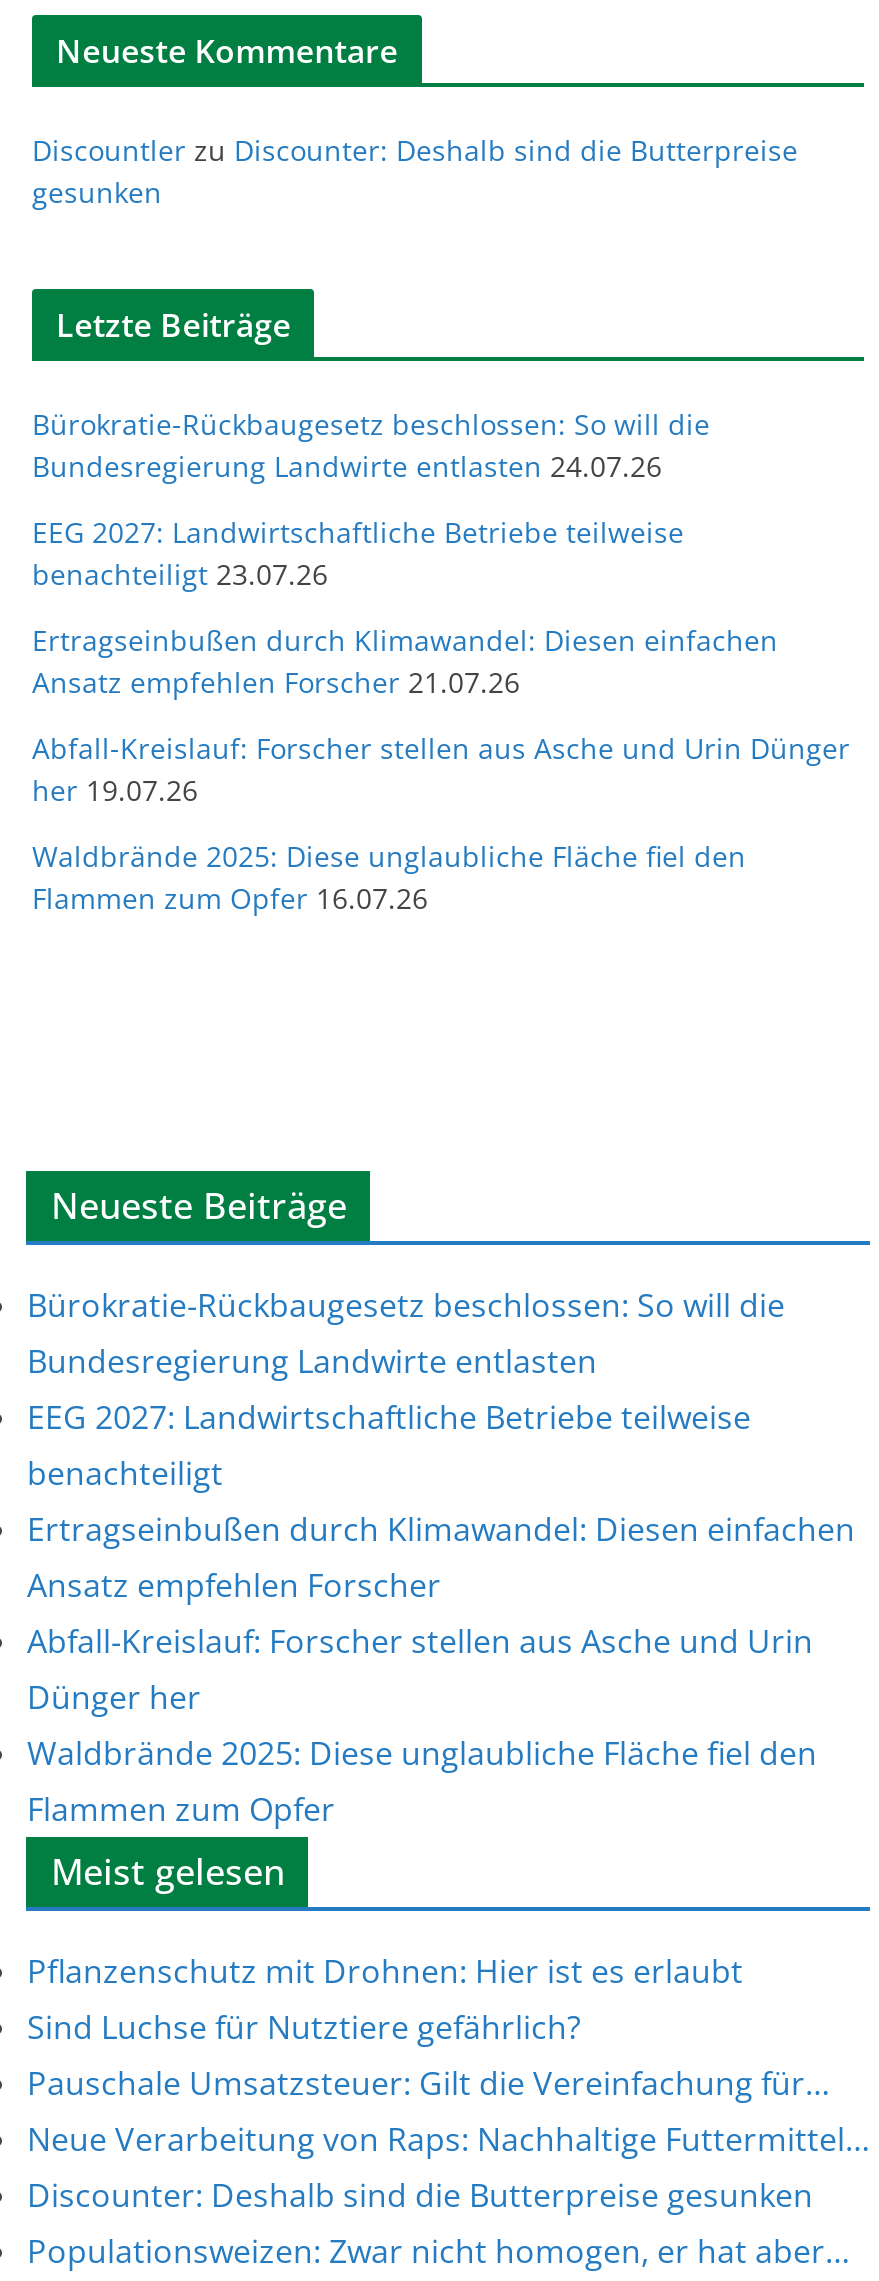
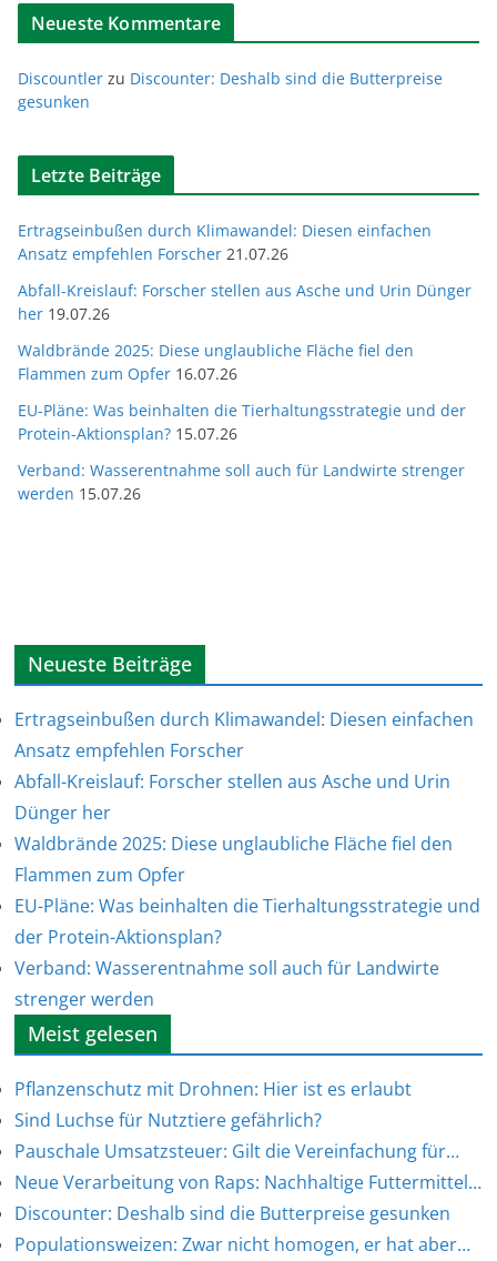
- Bürokratie-Rückbaugesetz beschlossen: So will die
- Bundesregierung Landwirte entlasten 24.07.26
- EEG 2027: Landwirtschaftliche Betriebe teilweise
- benachteiligt 23.07.26

moved up: Ertragseinbußen durch Klimawandel: Diesen einfachen | Ansatz empfehlen Forscher 21.07.26 | Abfall-Kreislauf: Forscher stellen aus Asche und Urin Dünger | her 19.07.26 | Waldbrände 2025: Diese unglaubliche Fläche fiel den | Flammen zum Opfer 16.07.26

+ EU-Pläne: Was beinhalten die Tierhaltungsstrategie und der
+ Protein-Aktionsplan? 15.07.26
+ Verband: Wasserentnahme soll auch für Landwirte strenger
+ werden 15.07.26

- Bürokratie-Rückbaugesetz beschlossen: So will die
- Bundesregierung Landwirte entlasten
- EEG 2027: Landwirtschaftliche Betriebe teilweise
- benachteiligt

moved up: Ertragseinbußen durch Klimawandel: Diesen einfachen | Ansatz empfehlen Forscher | Abfall-Kreislauf: Forscher stellen aus Asche und Urin | Dünger her | Waldbrände 2025: Diese unglaubliche Fläche fiel den | Flammen zum Opfer

+ EU-Pläne: Was beinhalten die Tierhaltungsstrategie und
+ der Protein-Aktionsplan?
+ Verband: Wasserentnahme soll auch für Landwirte
+ strenger werden
